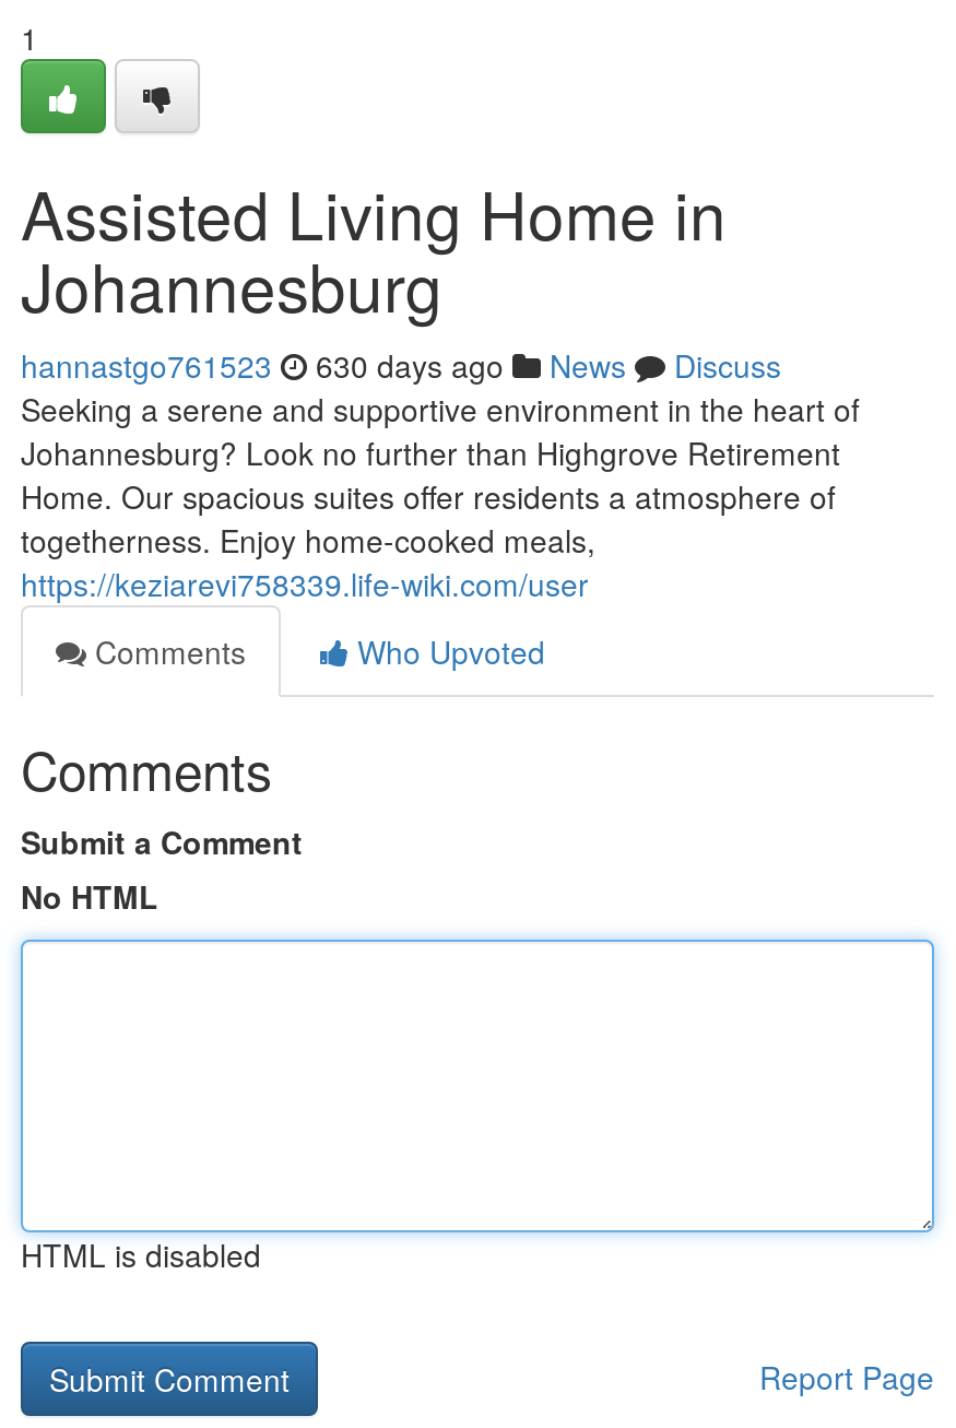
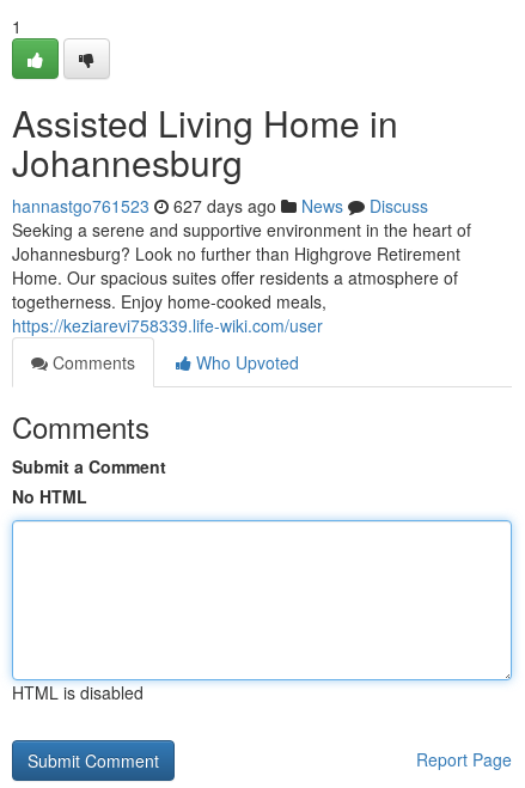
- hannastgo761523 630 days ago News Discuss
+ hannastgo761523 627 days ago News Discuss
